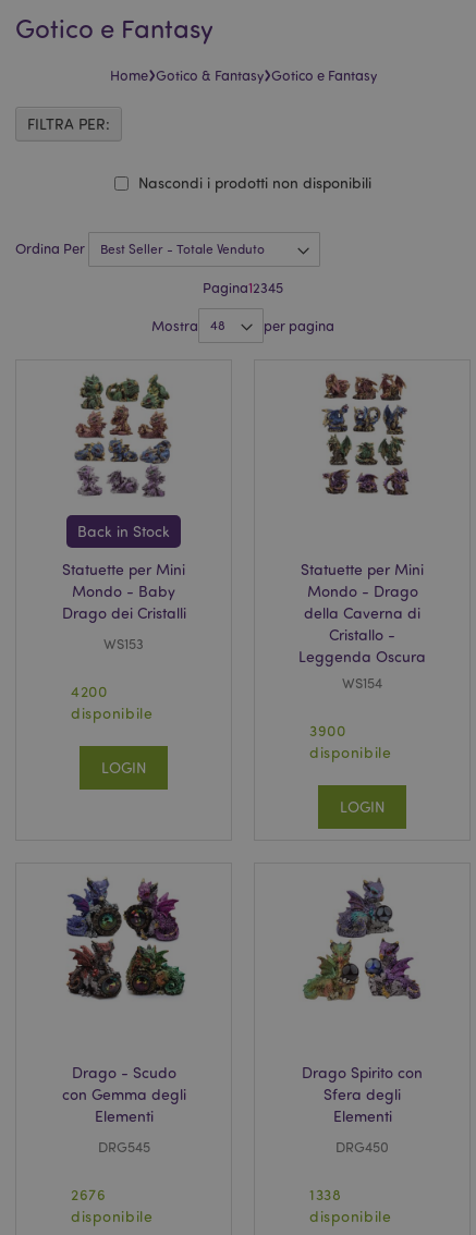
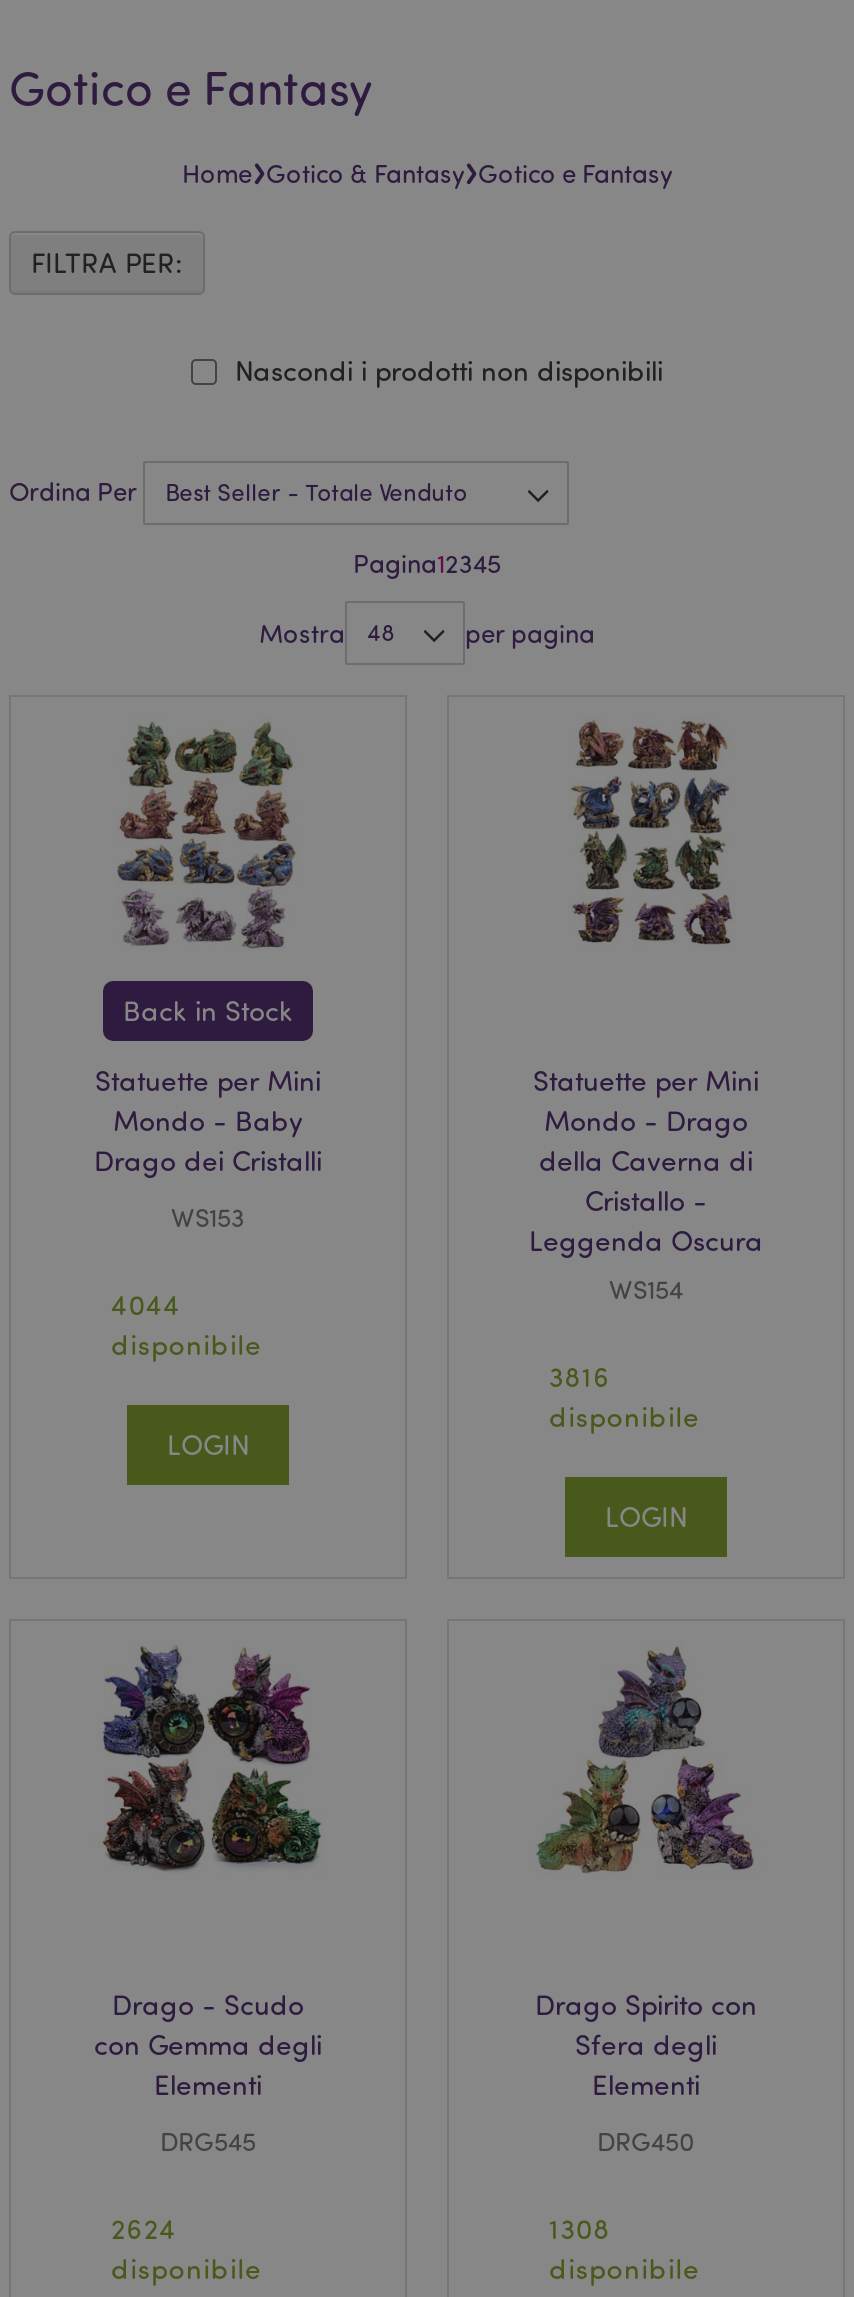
- 4200
+ 4044

- 3900
+ 3816

- 2676
+ 2624

- 1338
+ 1308
